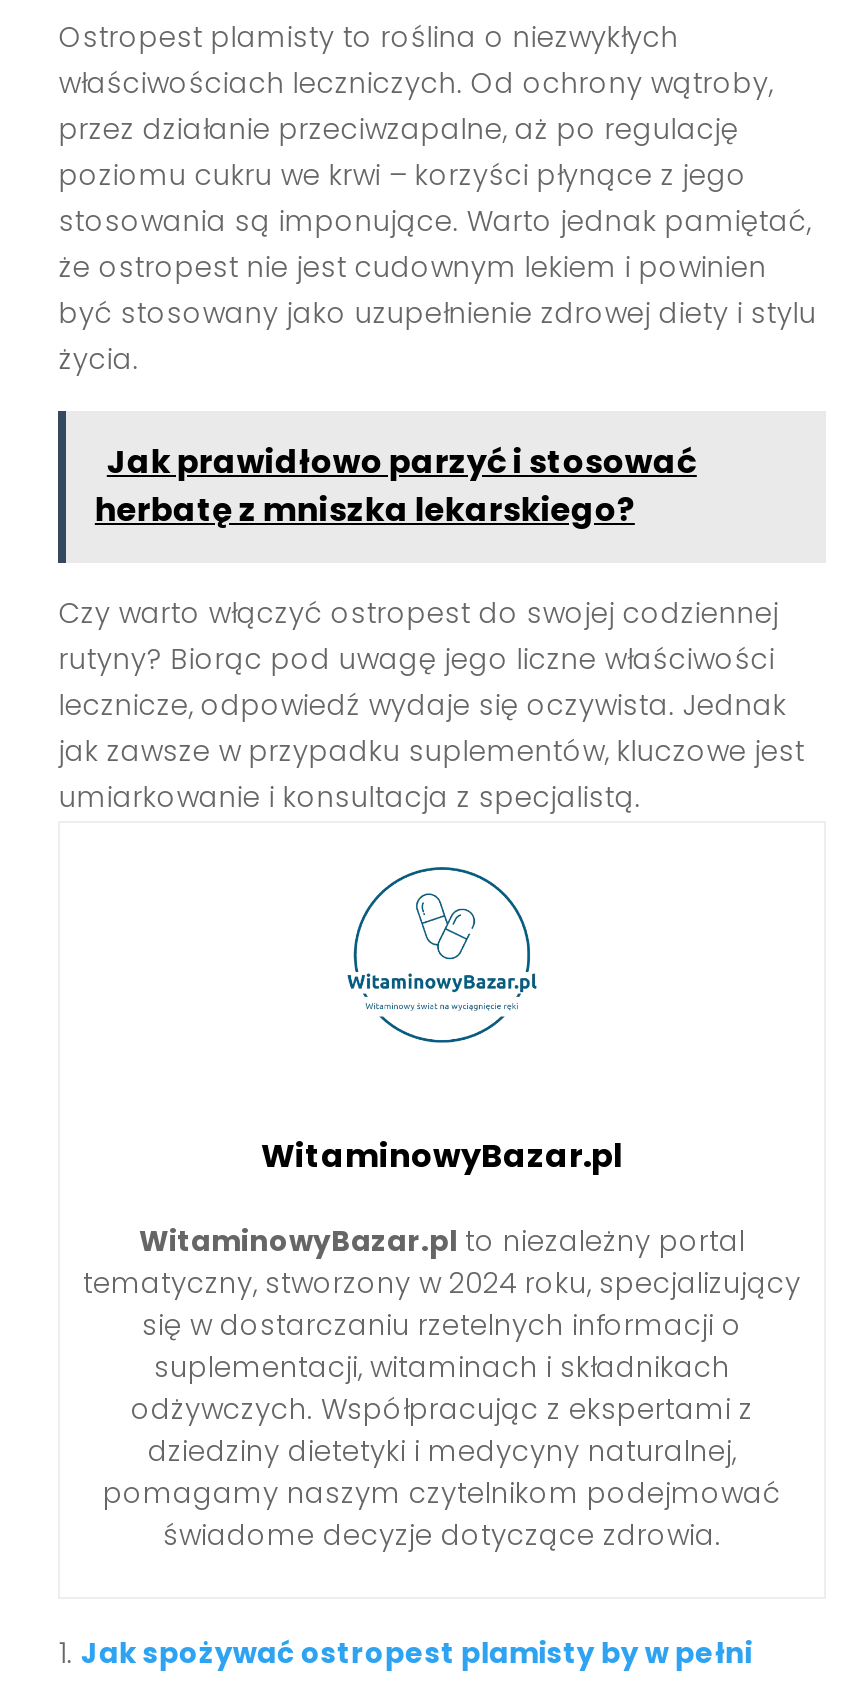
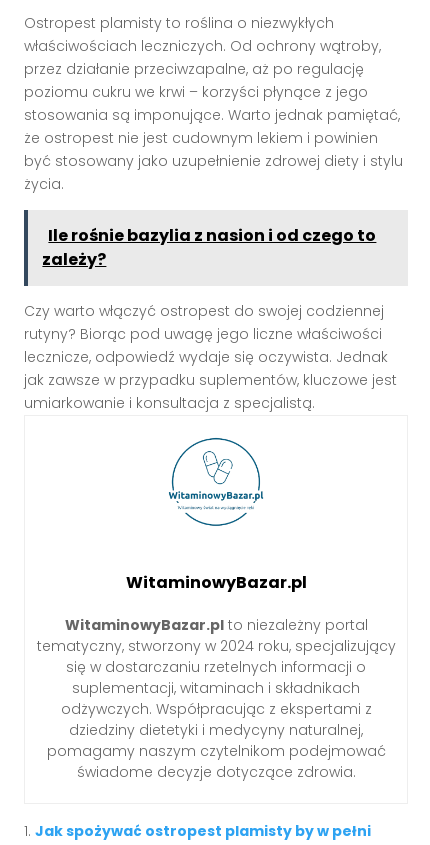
- Jak prawidłowo parzyć i stosować
- herbatę z mniszka lekarskiego?
+ Ile rośnie bazylia z nasion i od czego to
+ zależy?
